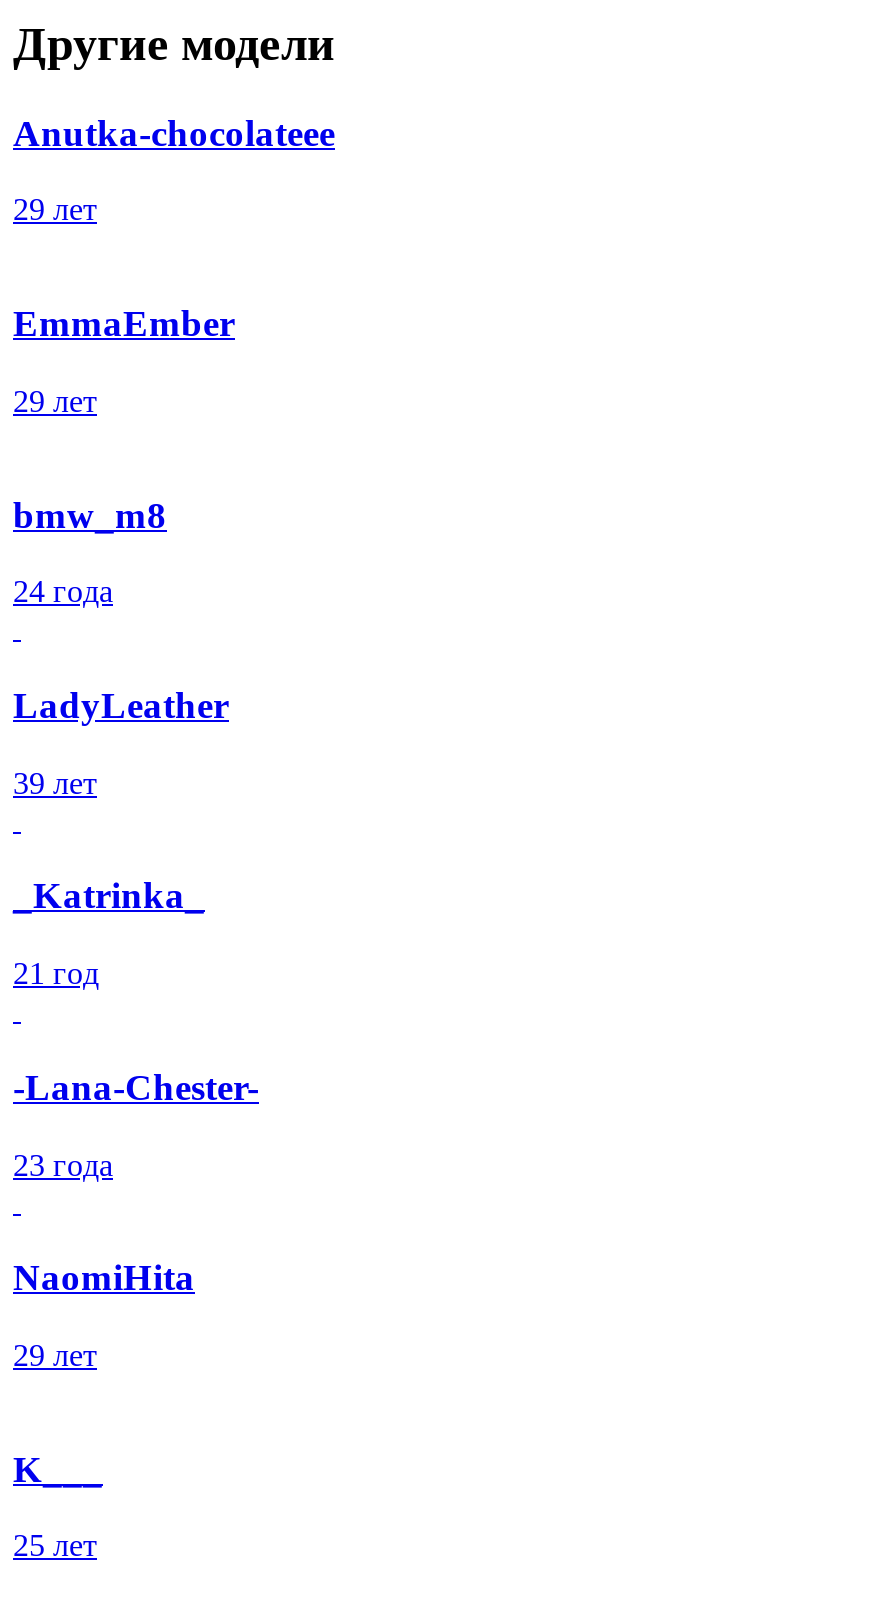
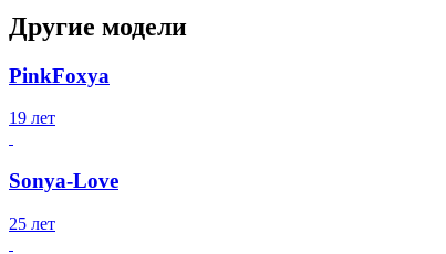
- Anutka-chocolateee
- 29 лет
- EmmaEmber
- 29 лет
- bmw_m8
- 24 года
- LadyLeather
- 39 лет
- _Katrinka_
- 21 год
- -Lana-Chester-
- 23 года
- NaomiHita
- 29 лет
- K___
+ PinkFoxya
+ 19 лет
+ Sonya-Love
